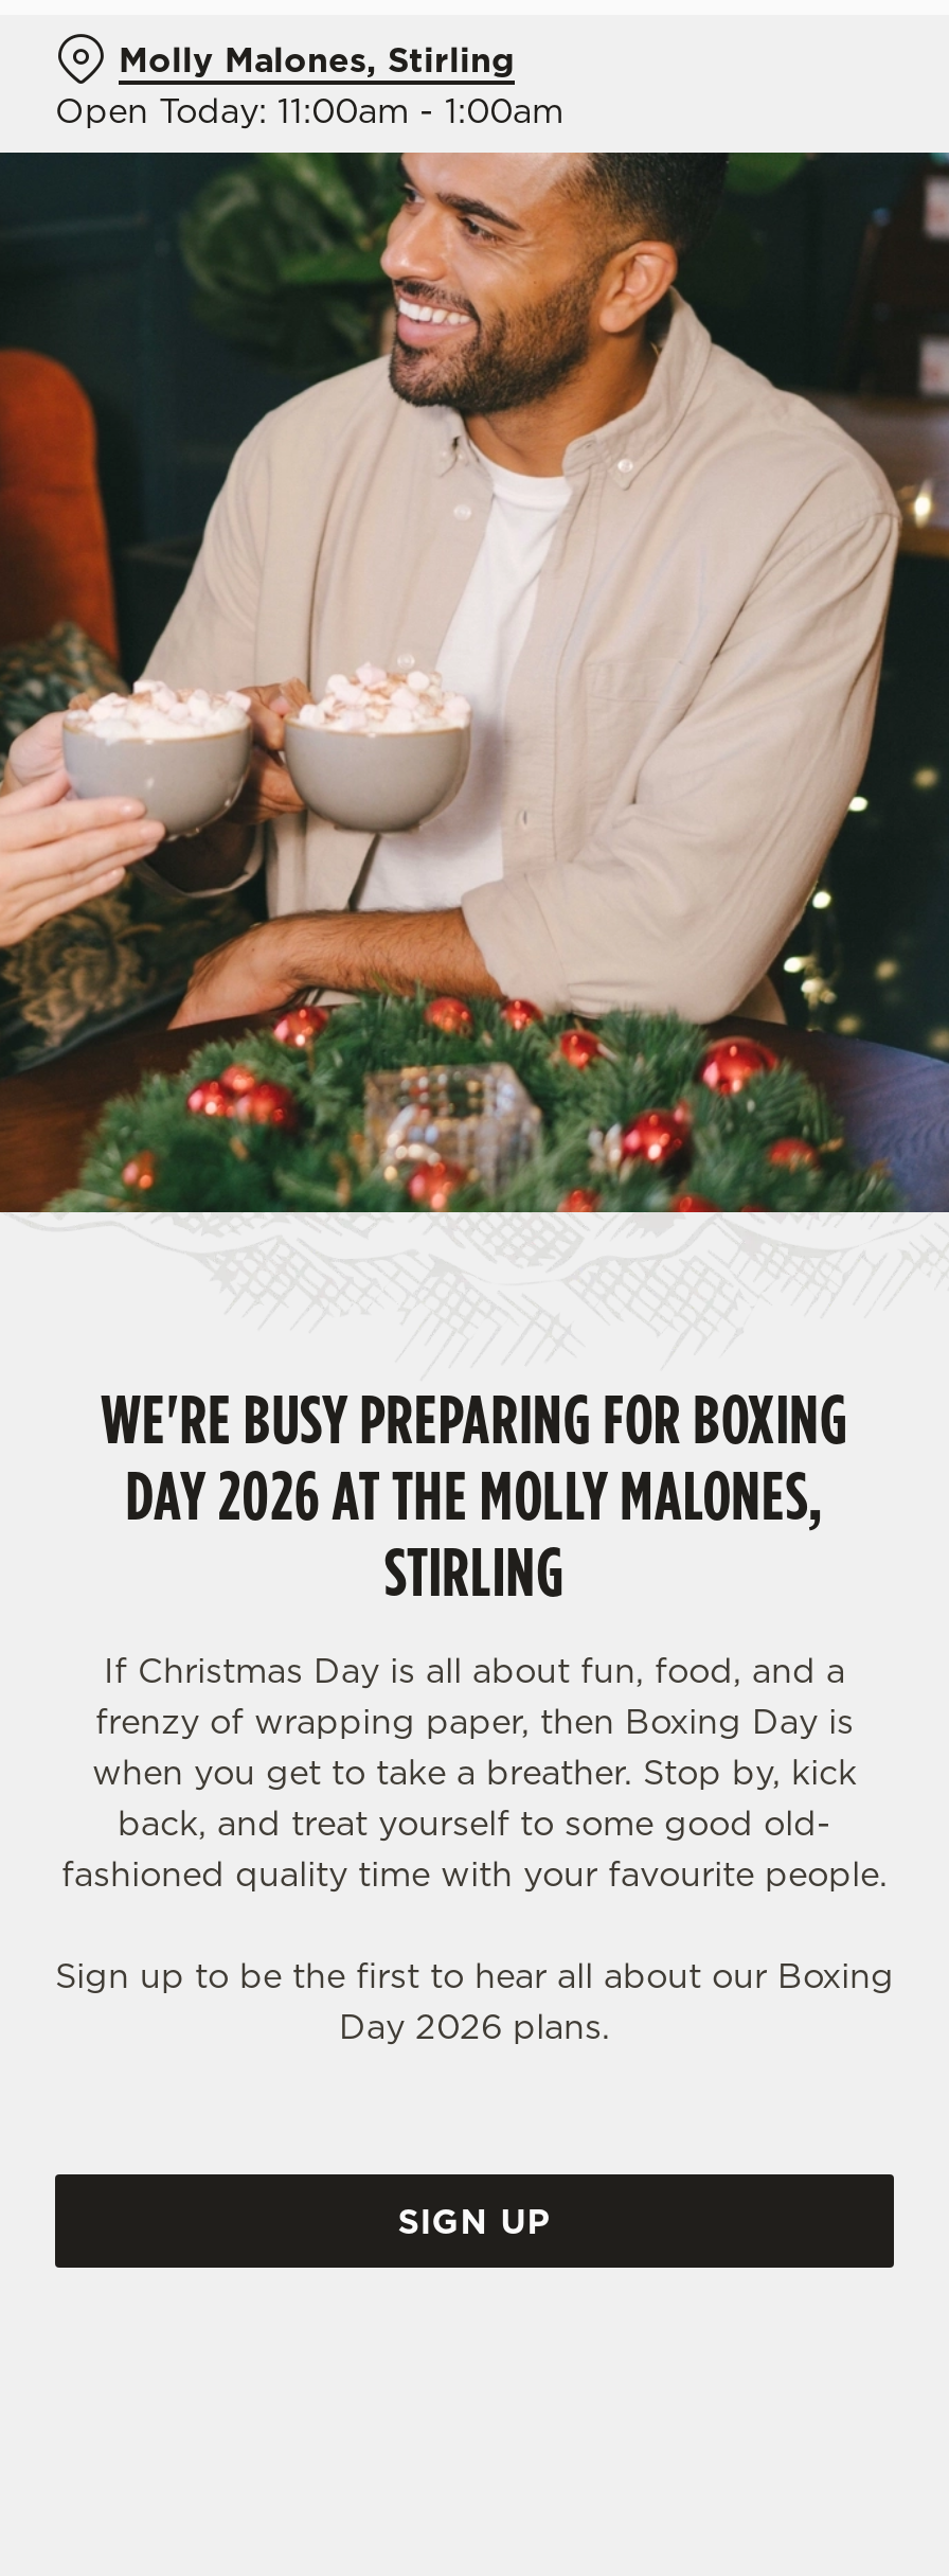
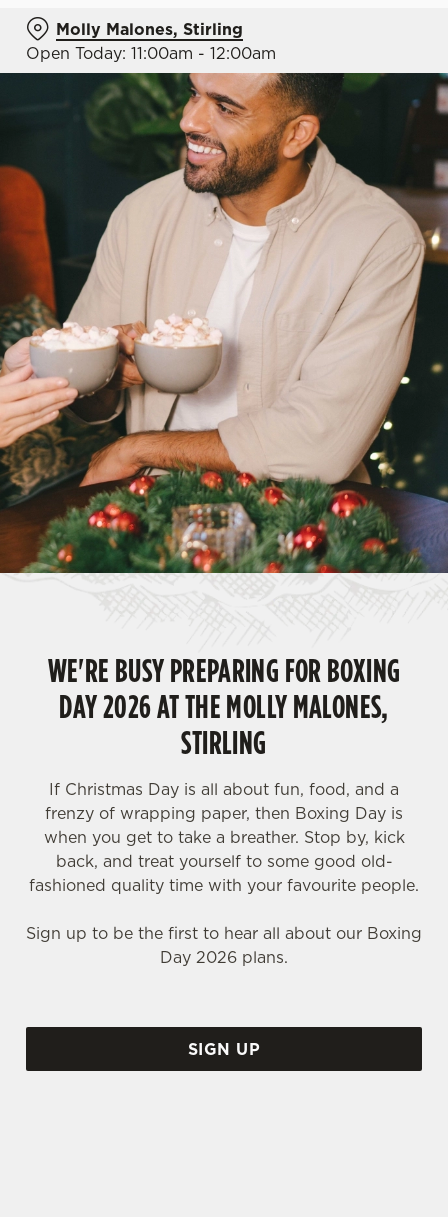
- Open Today: 11:00am - 1:00am
+ Open Today: 11:00am - 12:00am
